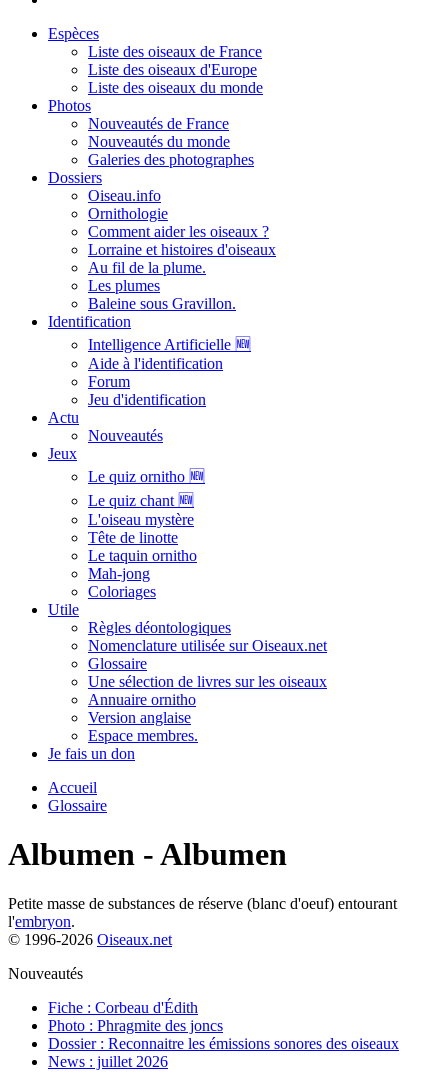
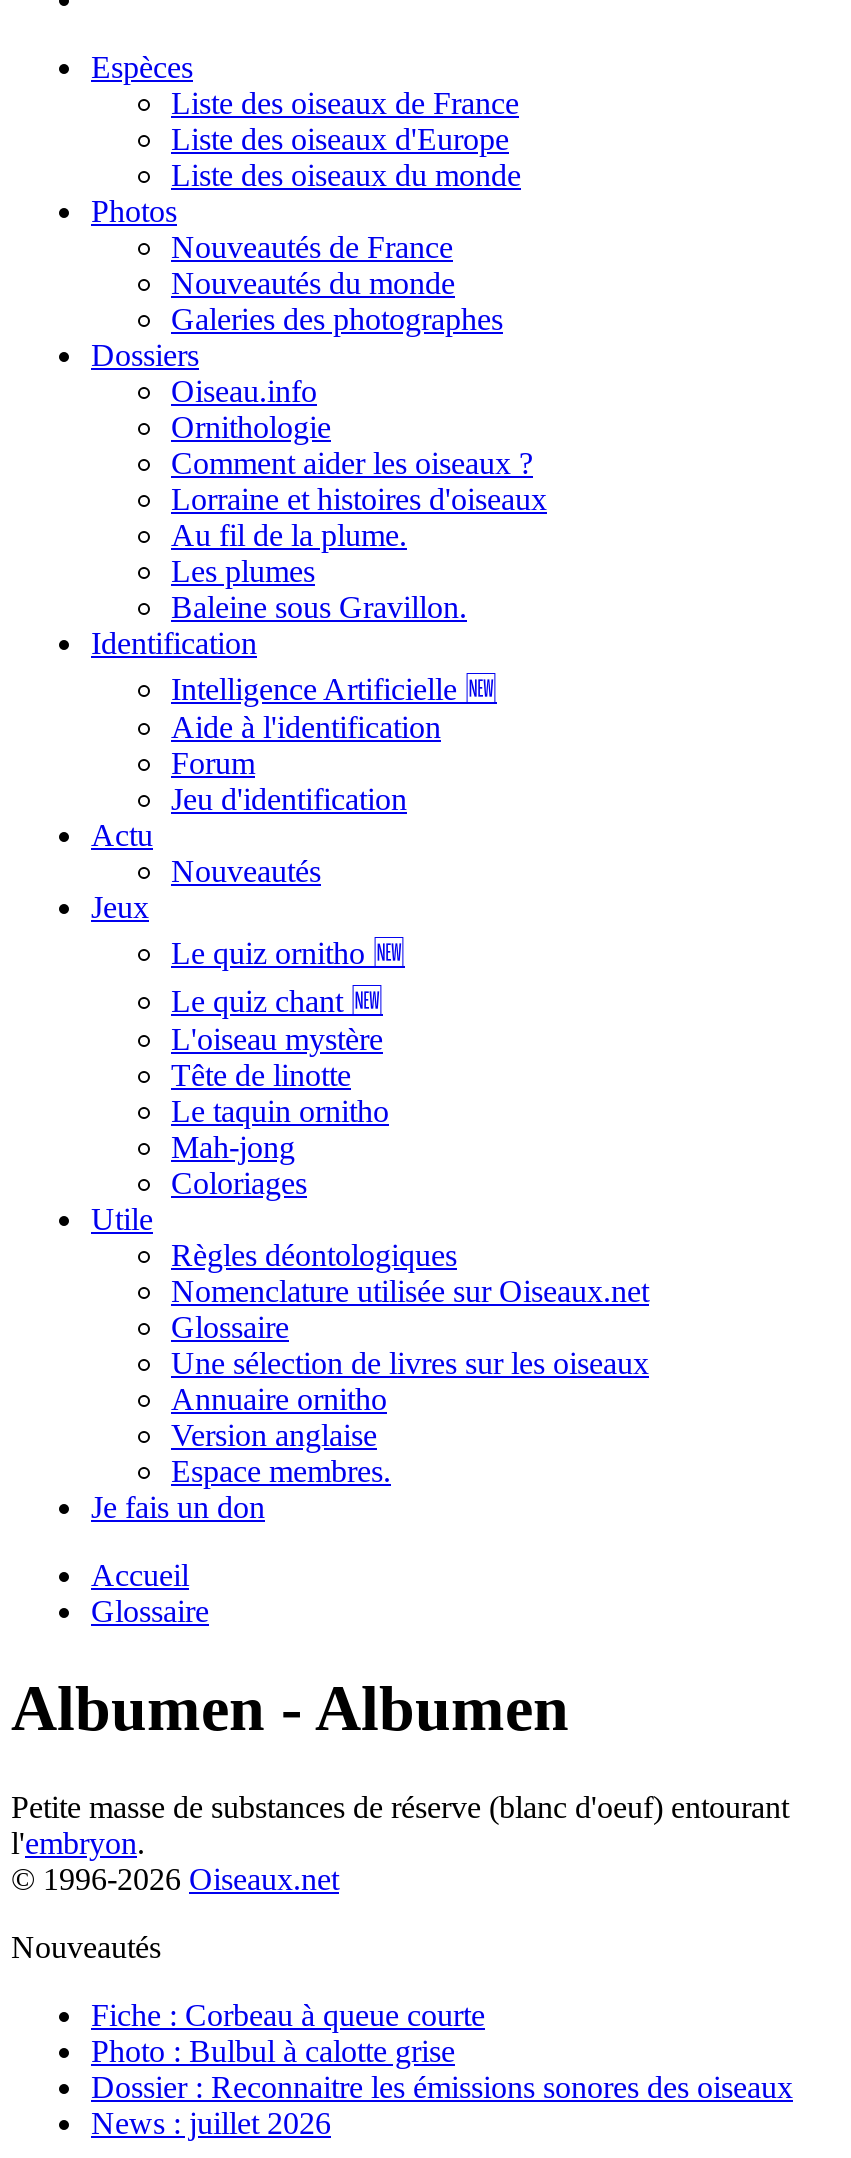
- Fiche : Corbeau d'Édith
- Photo : Phragmite des joncs
+ Fiche : Corbeau à queue courte
+ Photo : Bulbul à calotte grise
